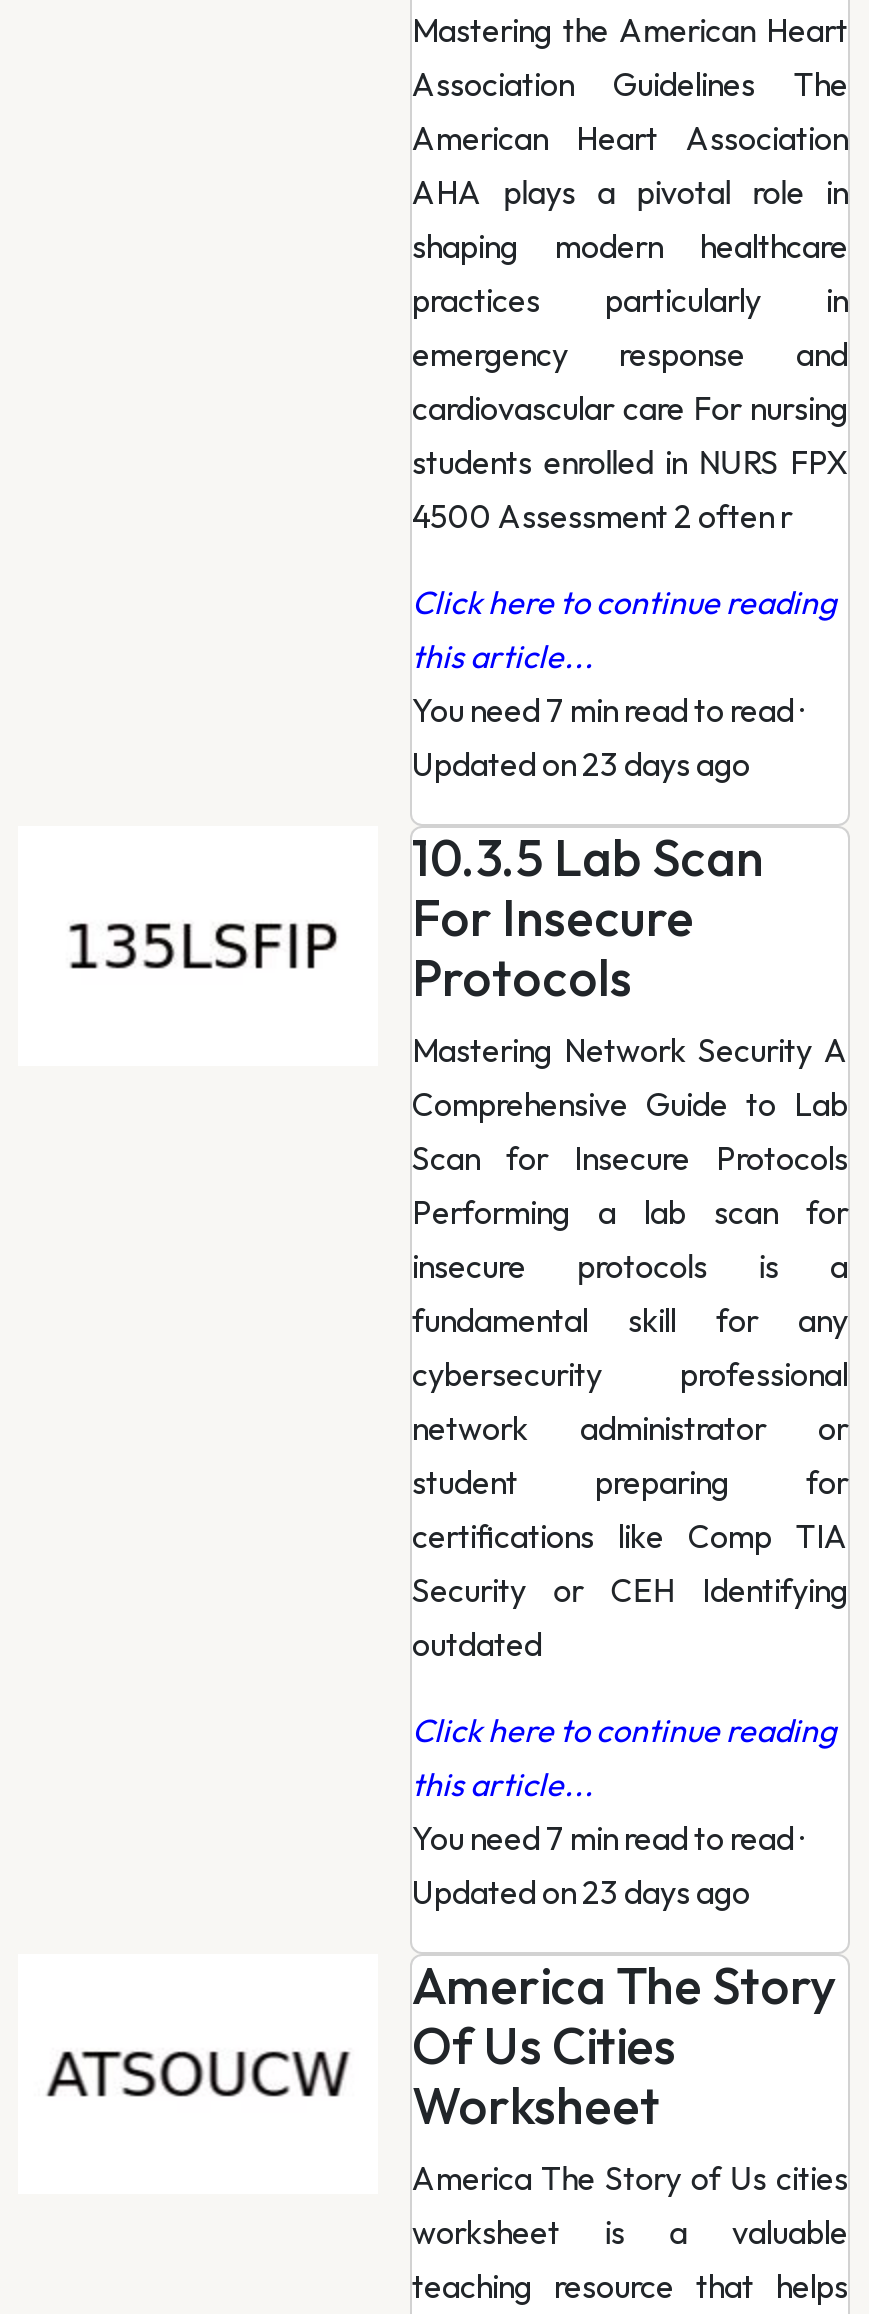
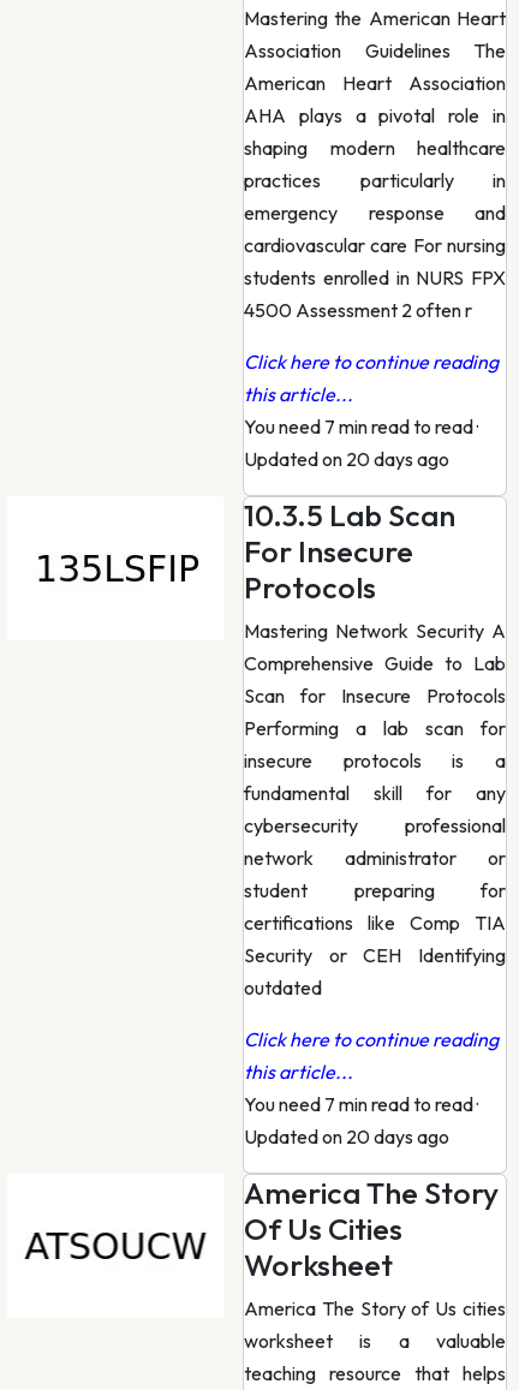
- Updated on 23 days ago
+ Updated on 20 days ago

- Updated on 23 days ago
+ Updated on 20 days ago
